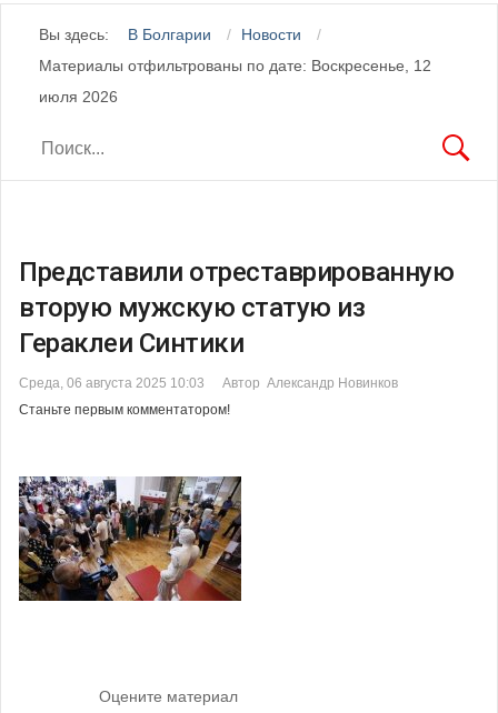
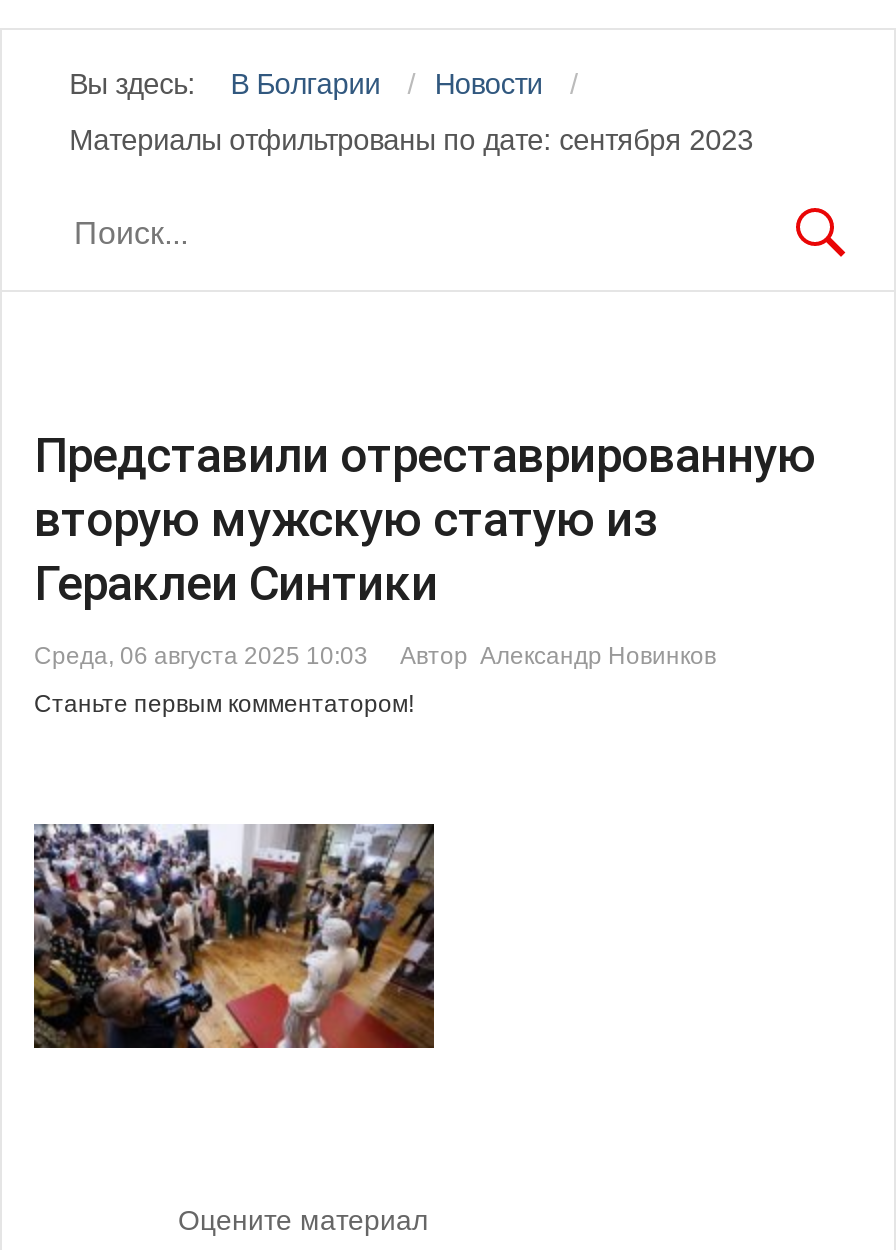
- Материалы отфильтрованы по дате: Воскресенье, 12
- июля 2026
+ Материалы отфильтрованы по дате: сентября 2023
